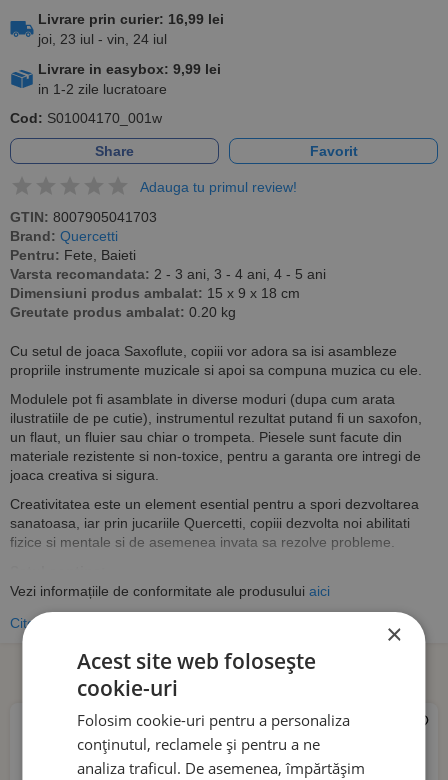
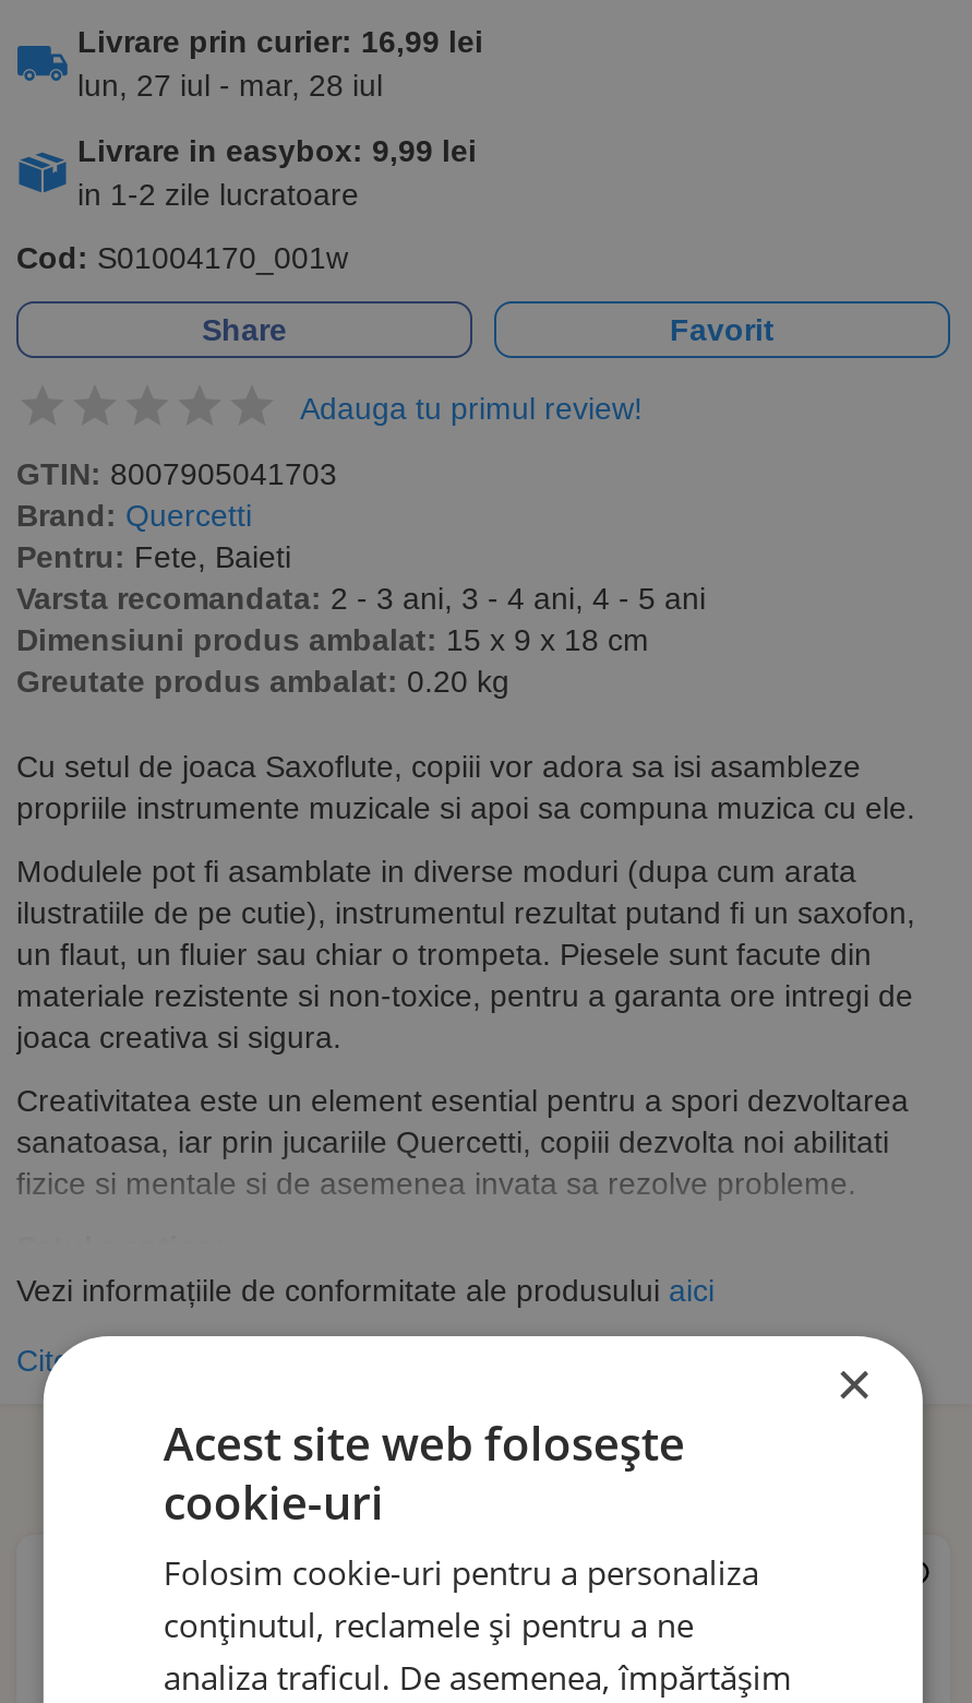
- joi, 23 iul - vin, 24 iul
+ lun, 27 iul - mar, 28 iul
